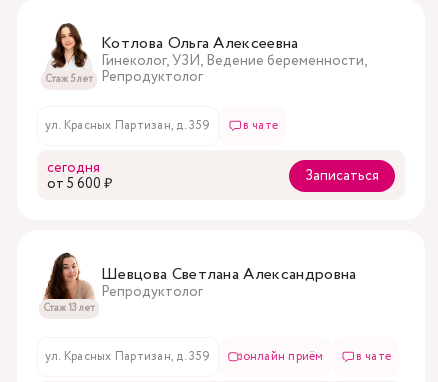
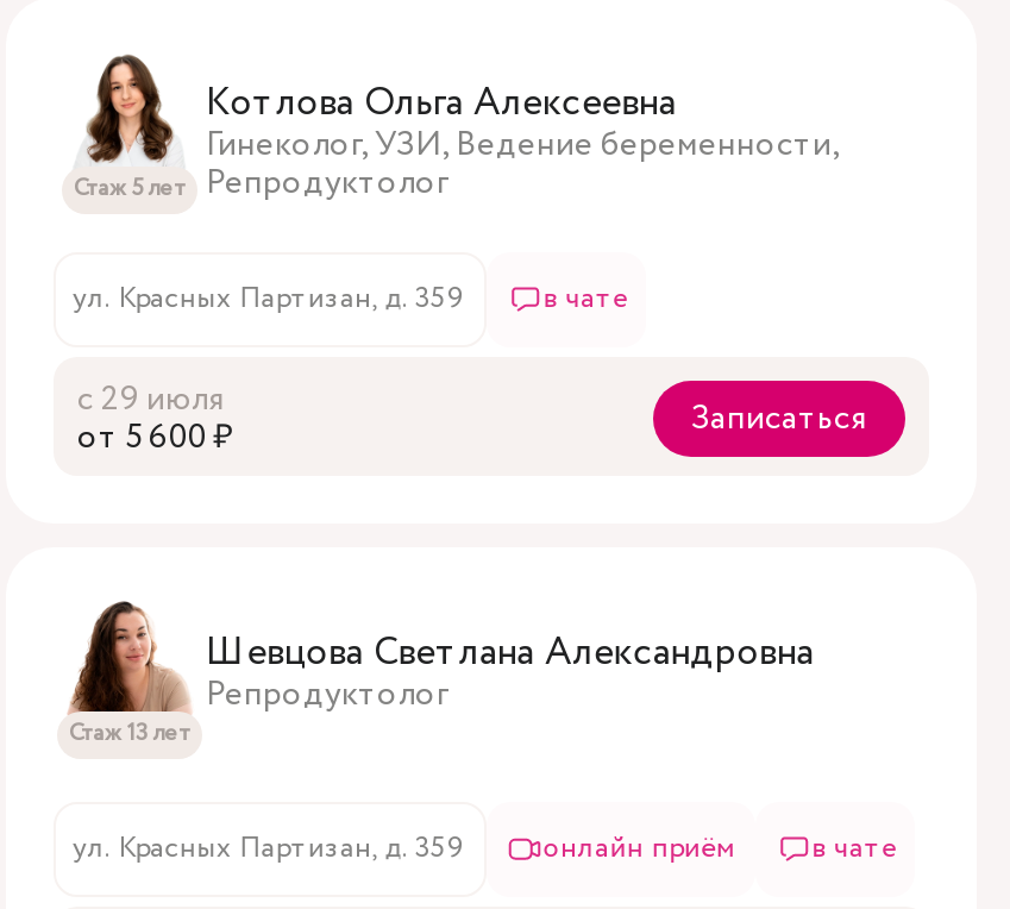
- сегодня
+ с 29 июля
